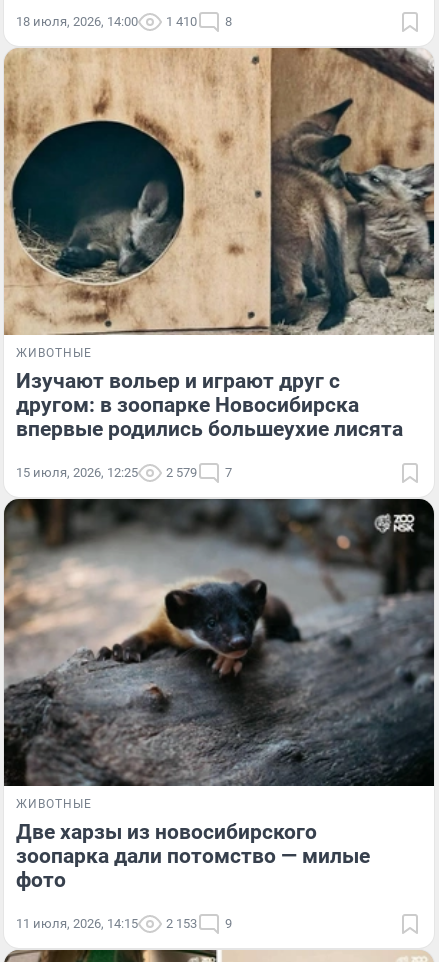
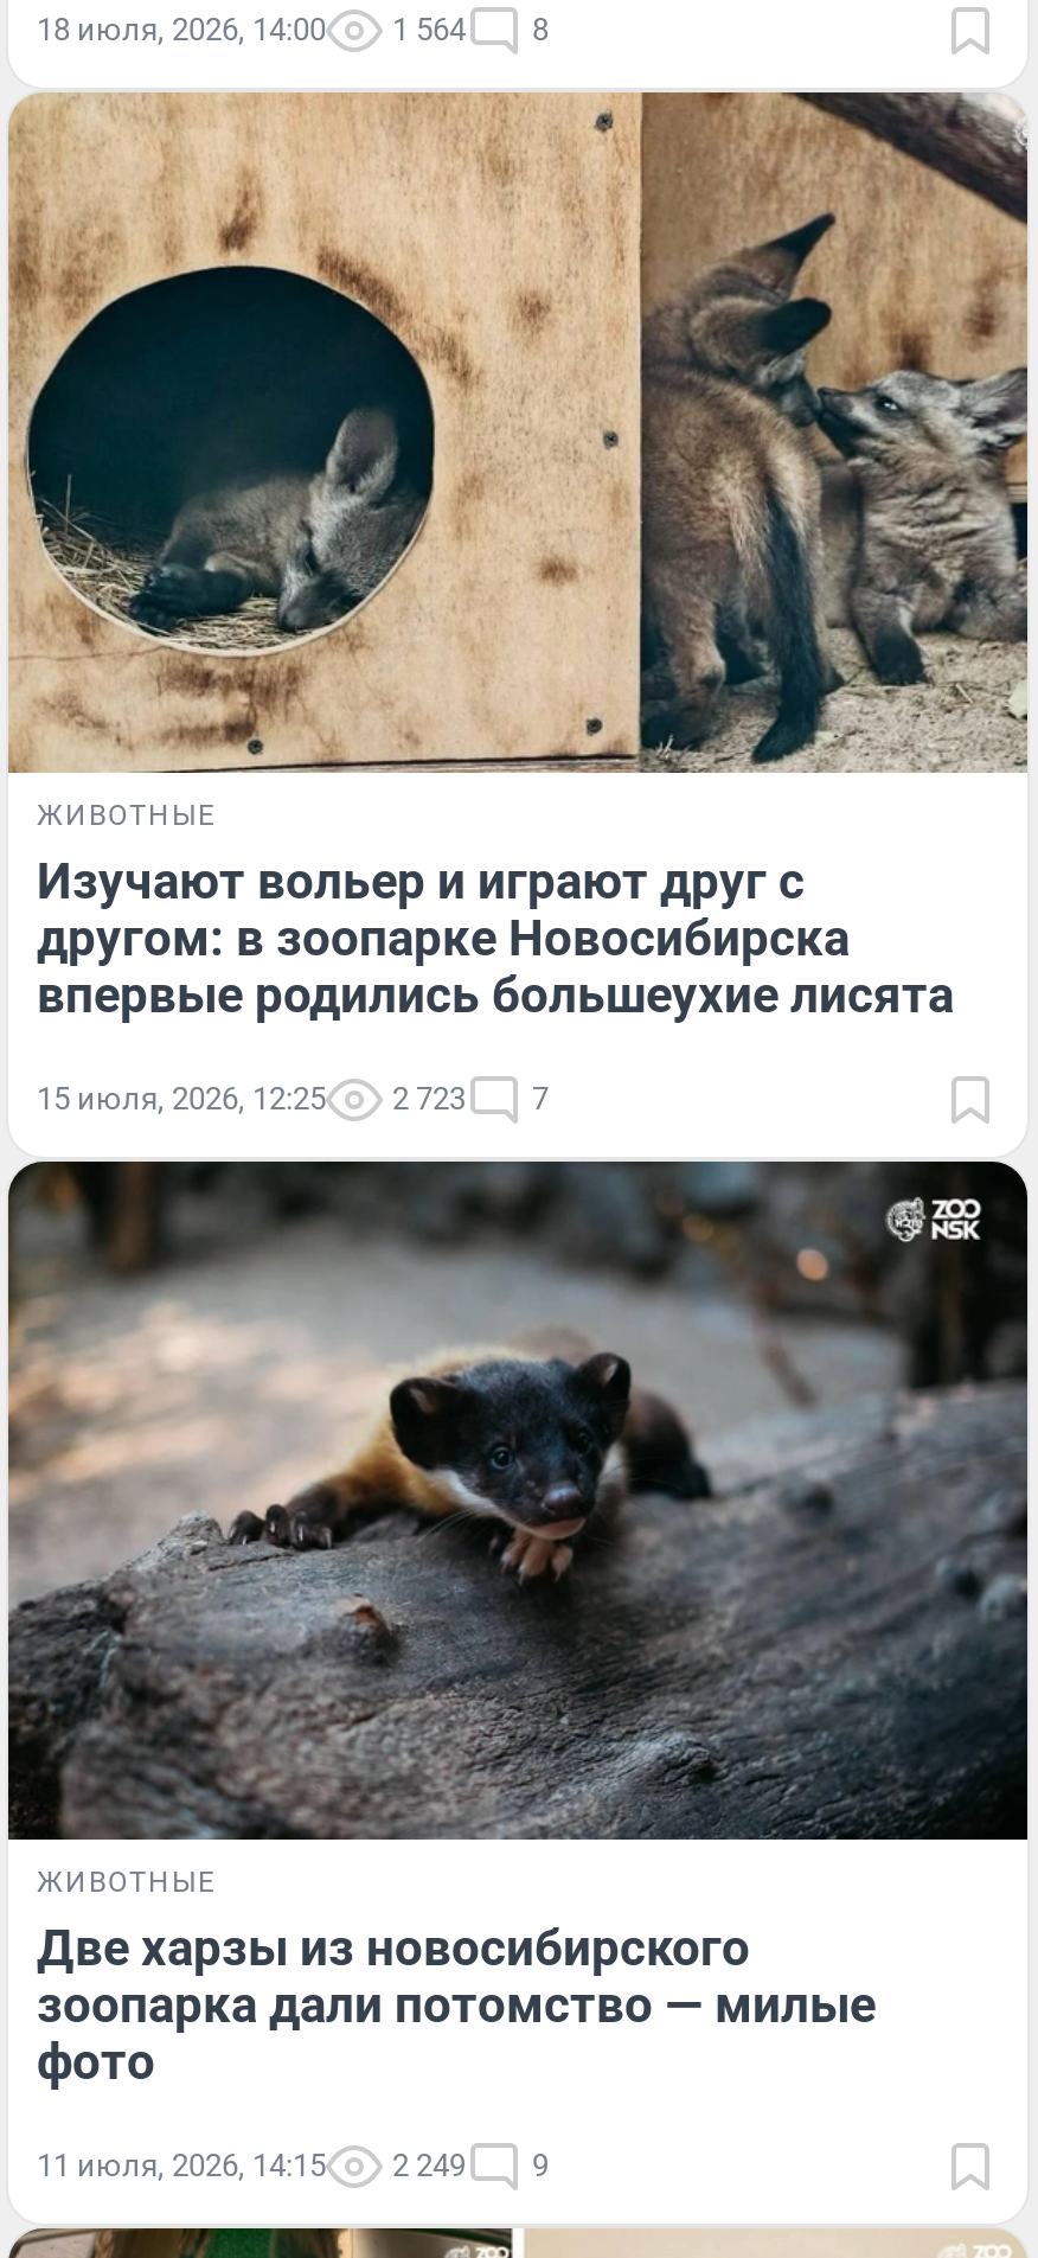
- 18 июля, 2026, 14:00 1 410 8
+ 18 июля, 2026, 14:00 1 564 8

- 15 июля, 2026, 12:25 2 579 7
+ 15 июля, 2026, 12:25 2 723 7

- 11 июля, 2026, 14:15 2 153 9
+ 11 июля, 2026, 14:15 2 249 9
